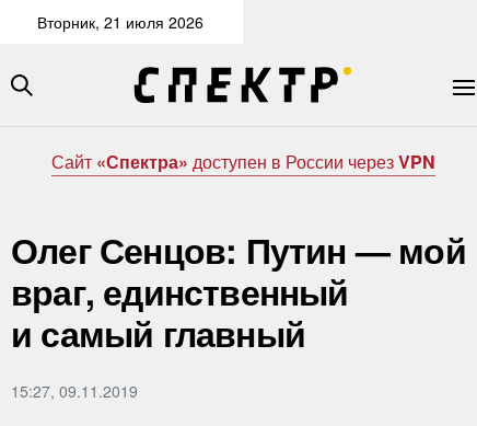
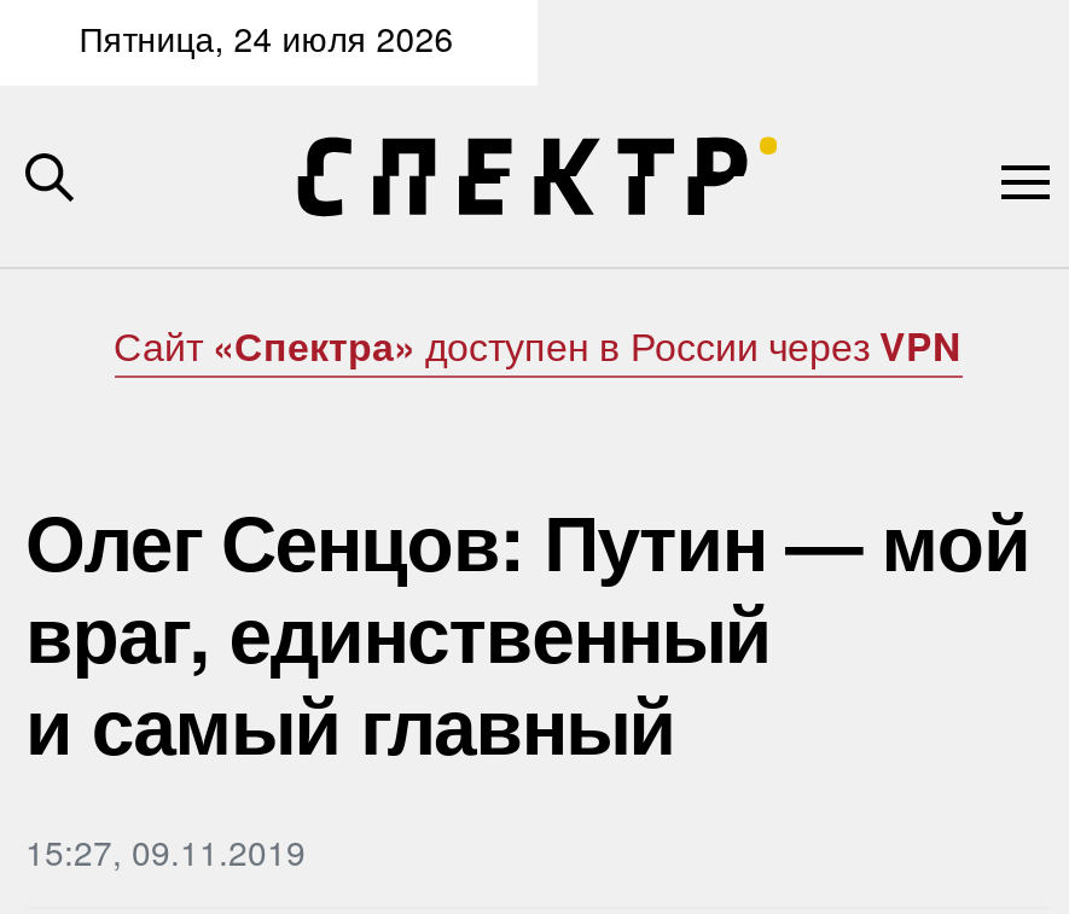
- Вторник, 21 июля 2026
+ Пятница, 24 июля 2026
